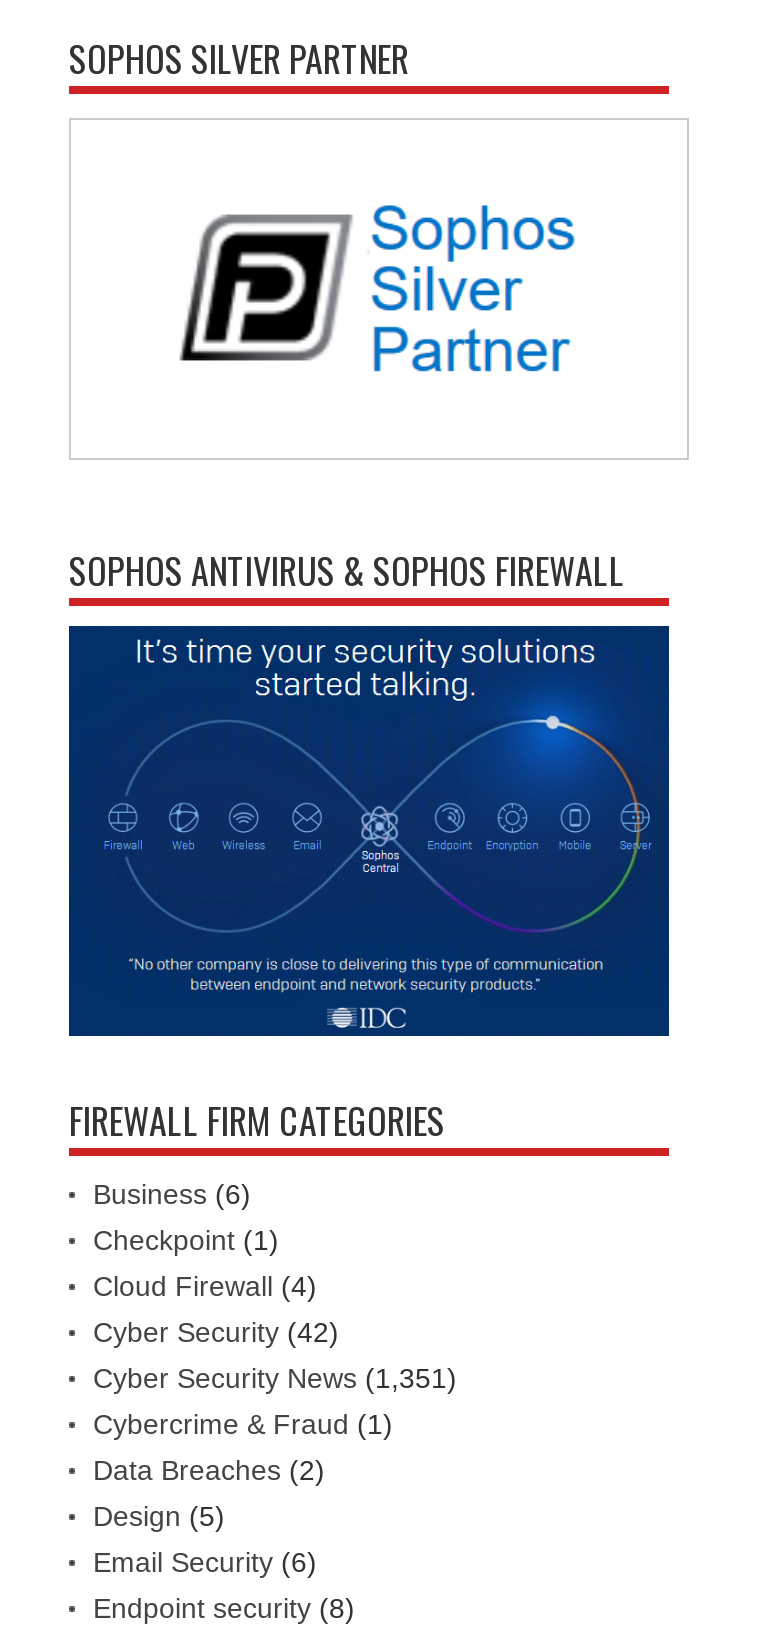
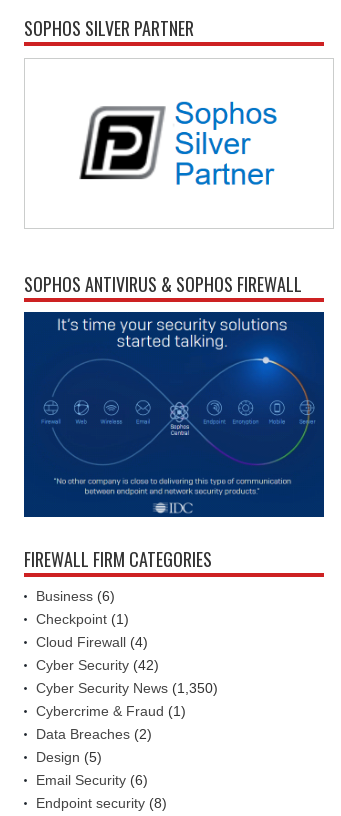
- Cyber Security News (1,351)
+ Cyber Security News (1,350)
